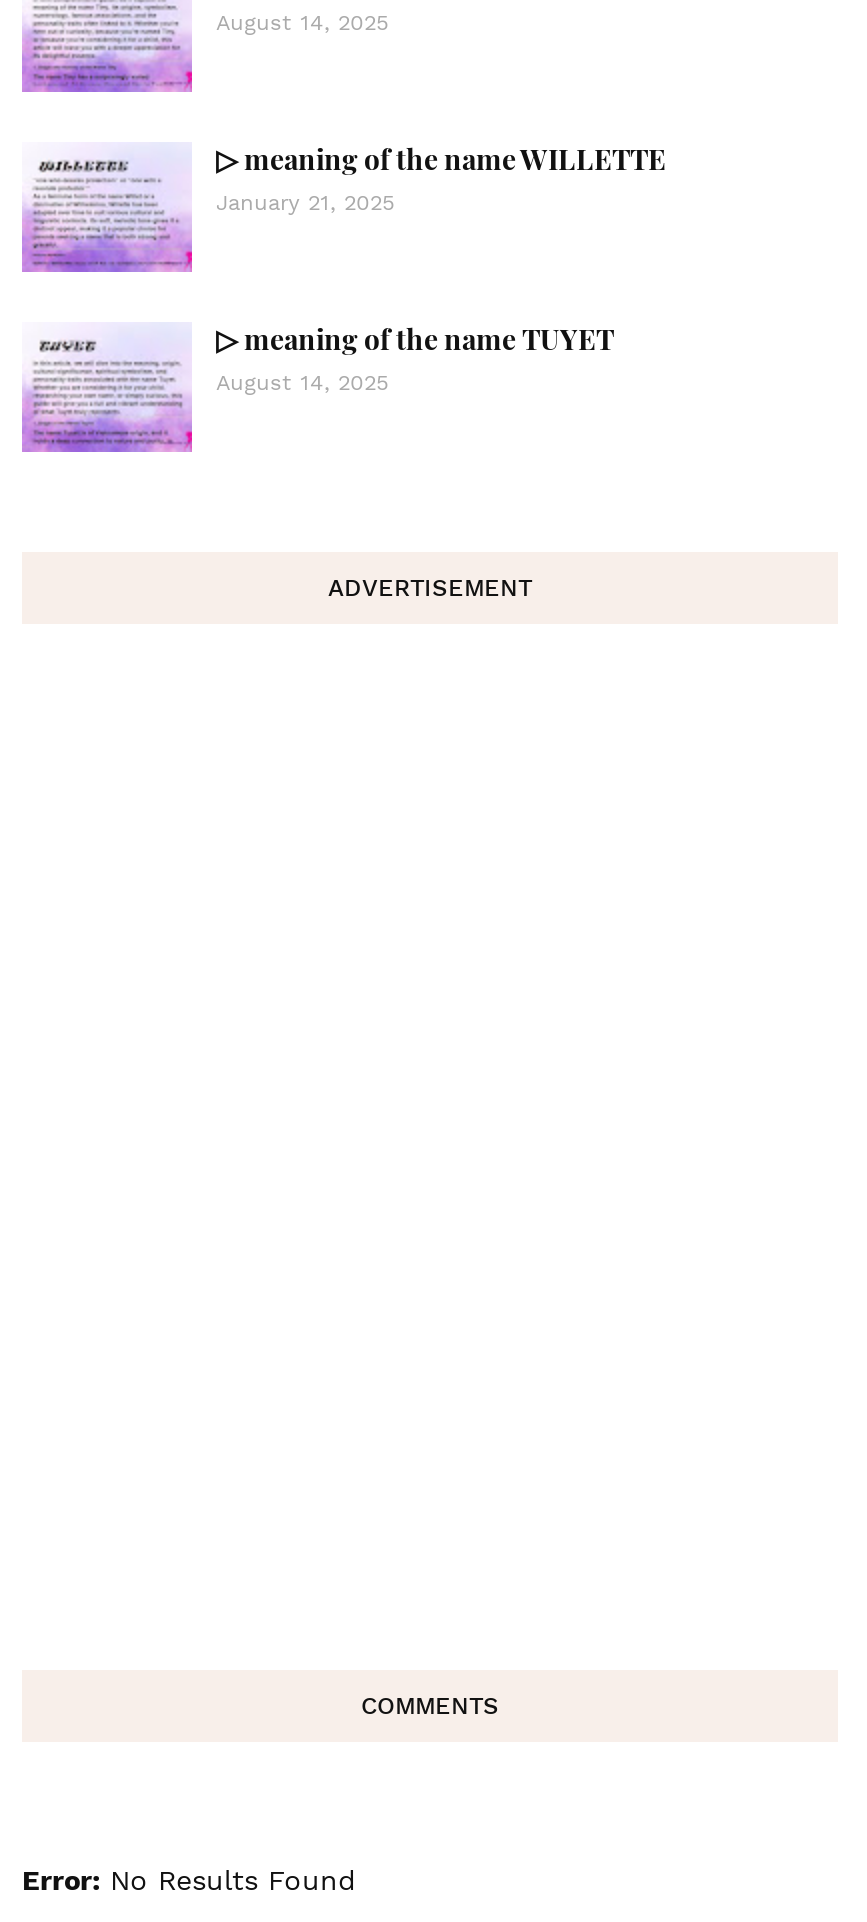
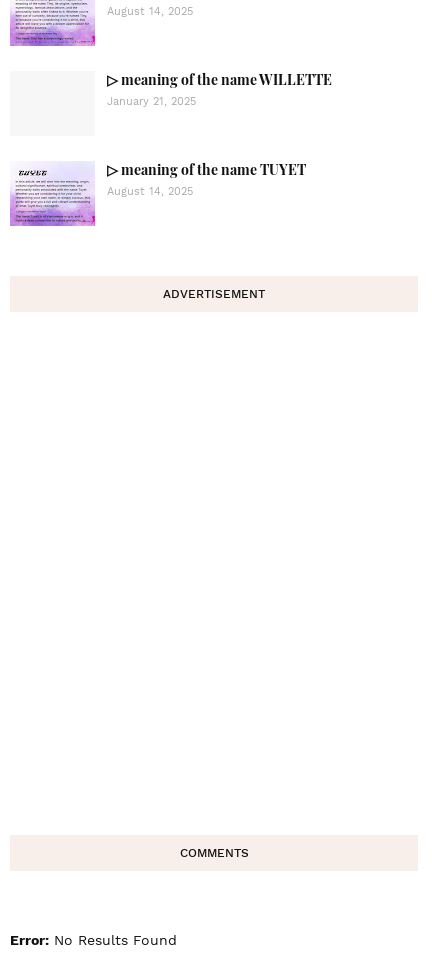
- [image]
